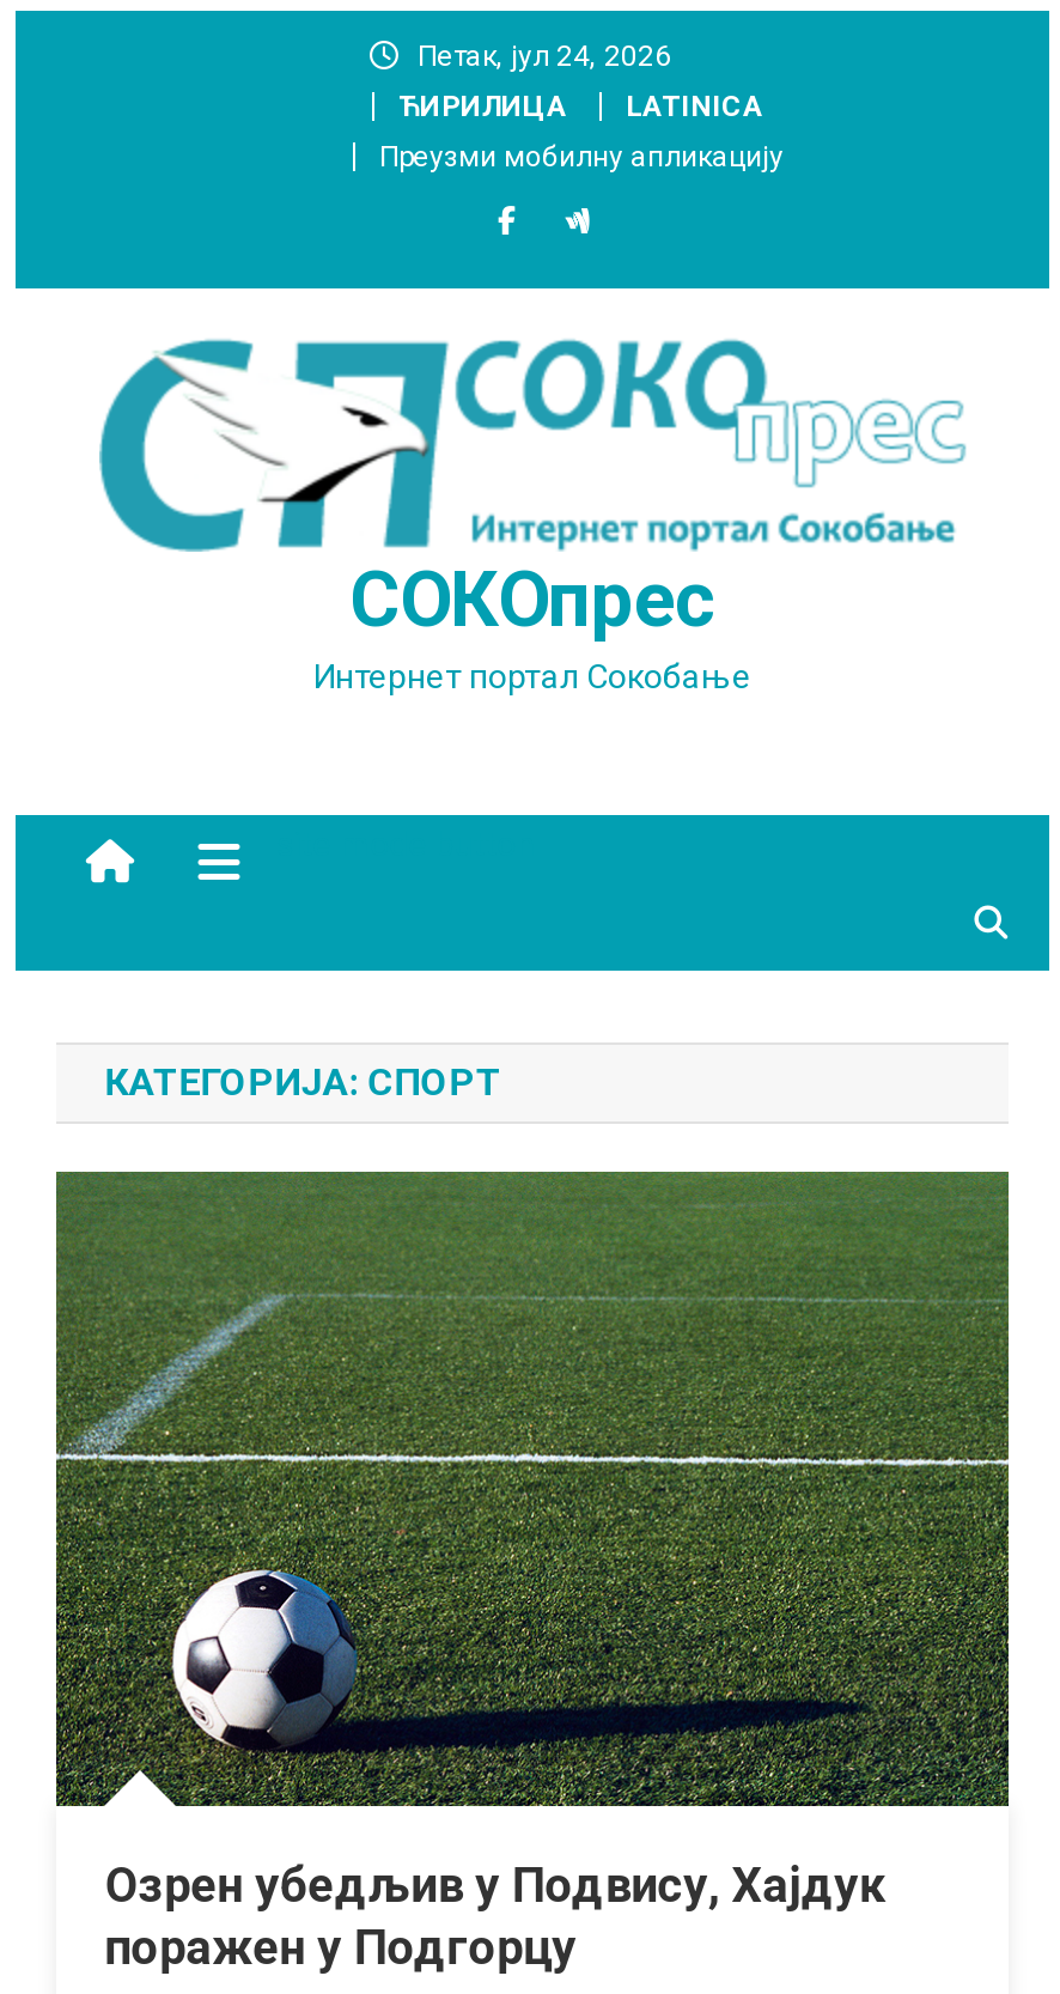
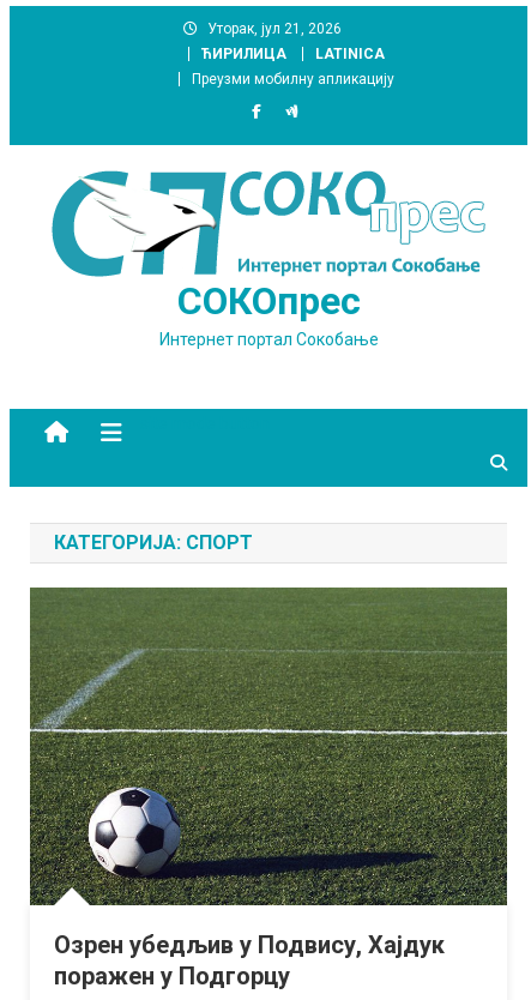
- Петак, јул 24, 2026
+ Уторак, јул 21, 2026
